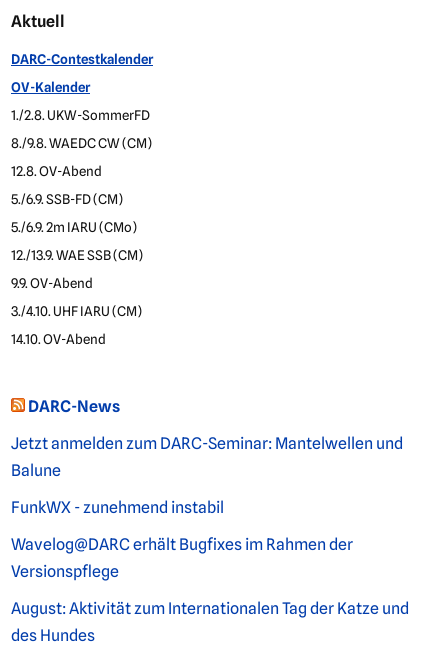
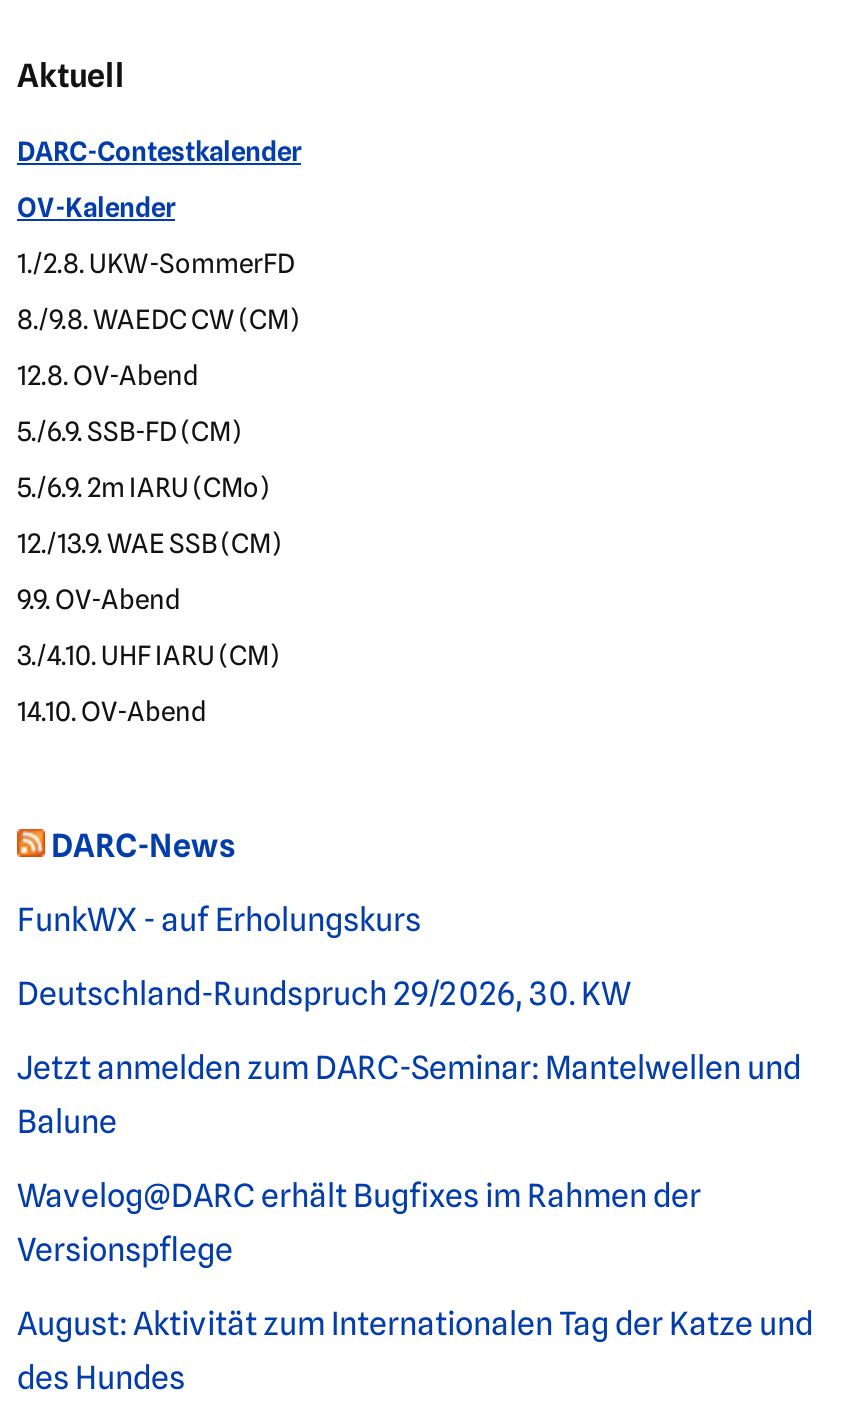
+ FunkWX - auf Erholungskurs
+ Deutschland-Rundspruch 29/2026, 30. KW

moved down: Jetzt anmelden zum DARC-Seminar: Mantelwellen und | Balune

- FunkWX - zunehmend instabil
